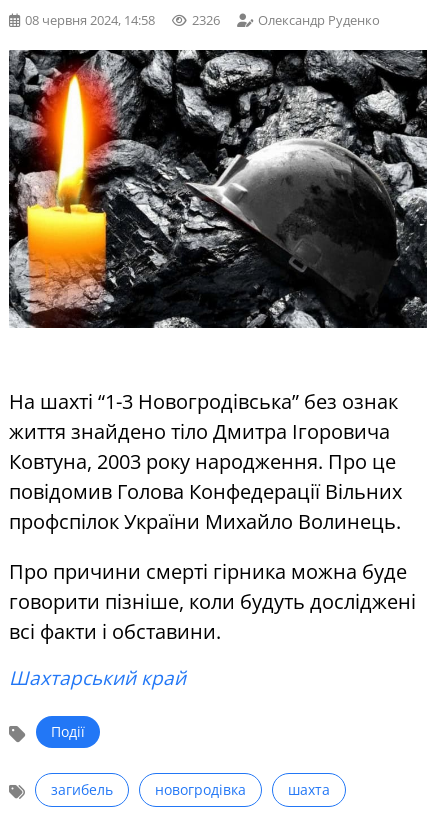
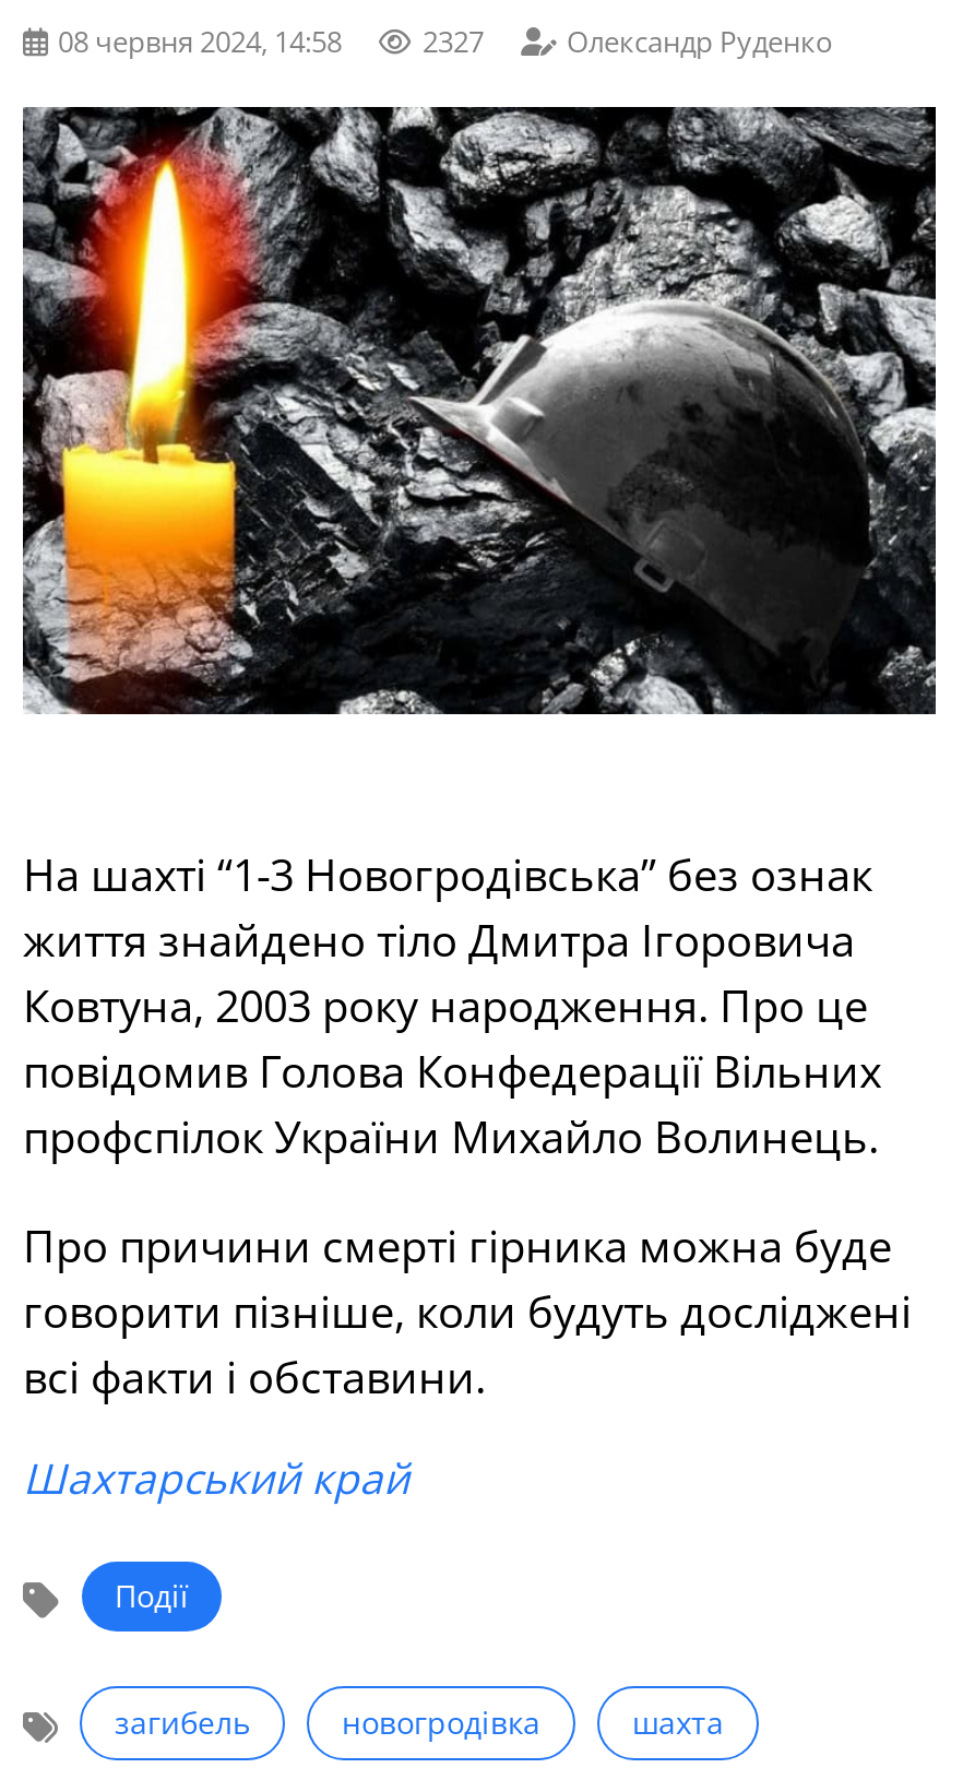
- 2326
+ 2327
